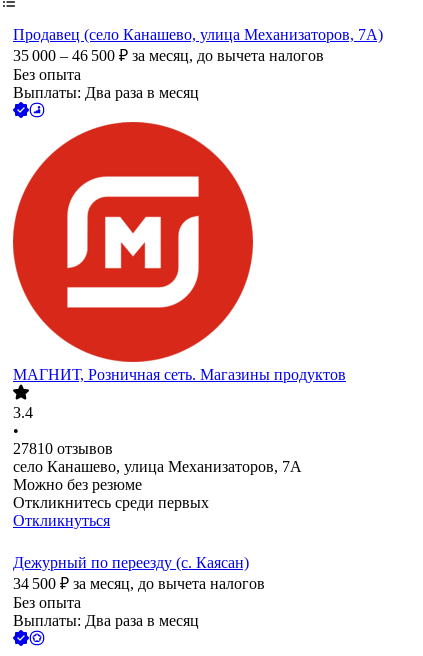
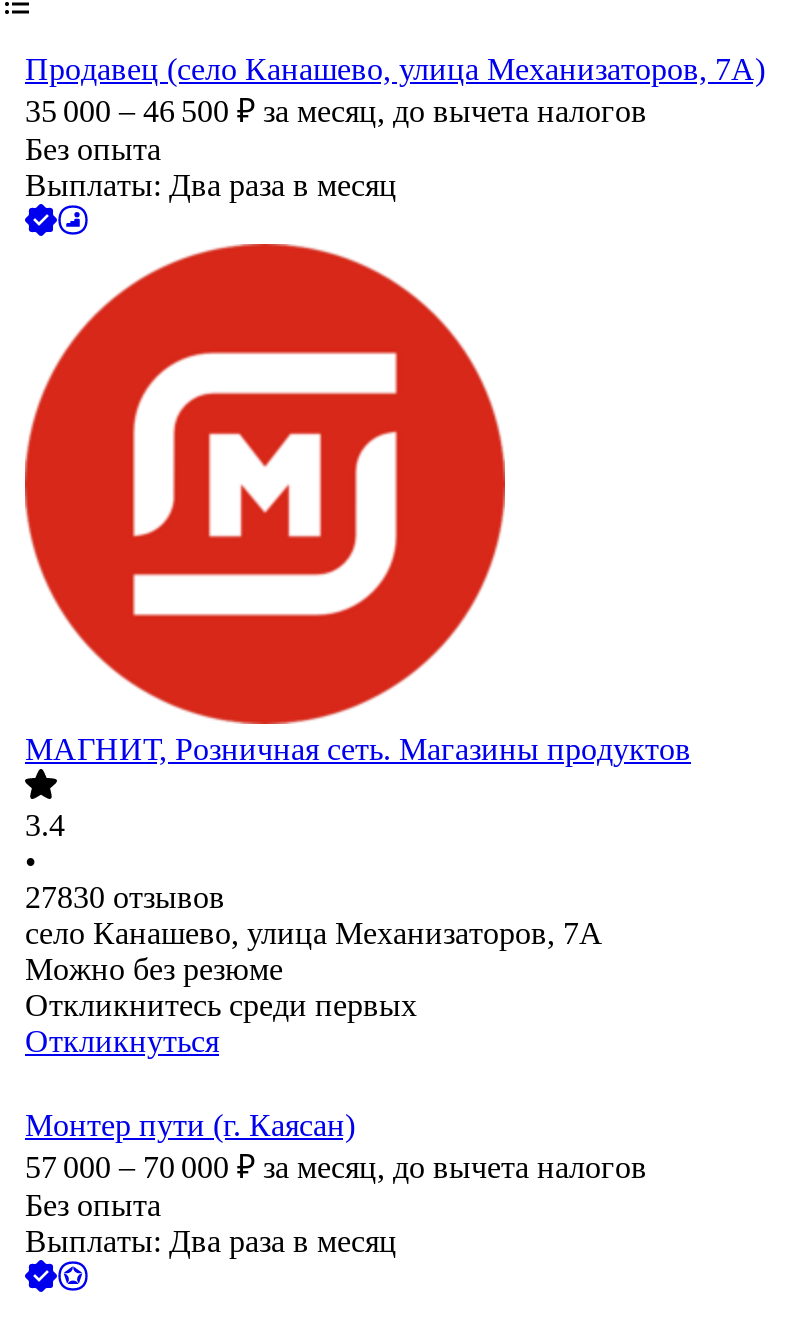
- 27810 отзывов
+ 27830 отзывов

- Дежурный по переезду (с. Каясан)
- 34 500 ₽ за месяц, до вычета налогов
+ Монтер пути (г. Каясан)
+ 57 000 – 70 000 ₽ за месяц, до вычета налогов
